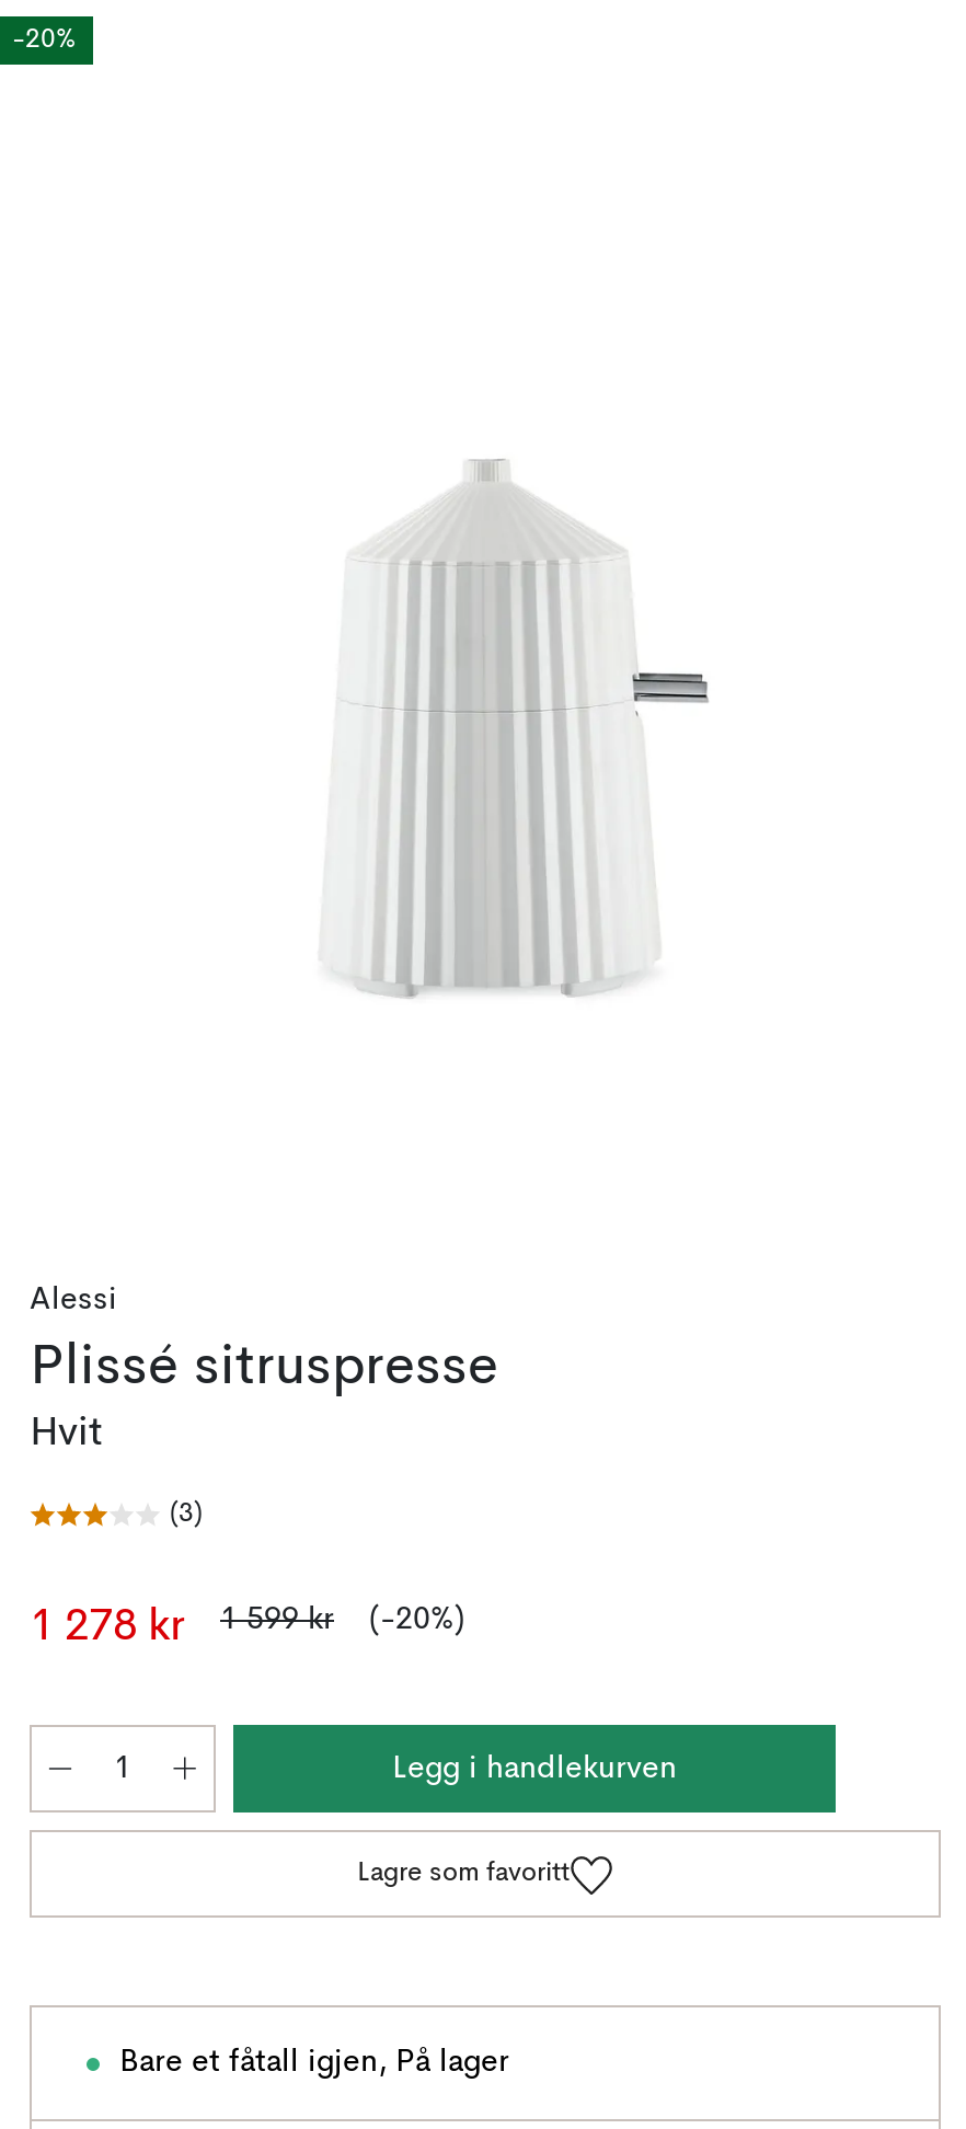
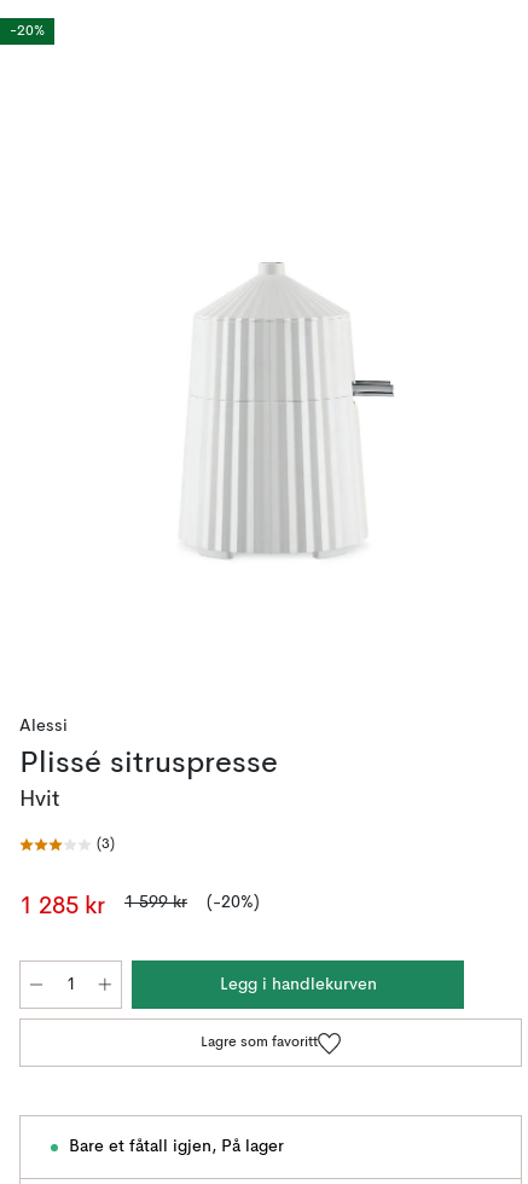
- 1 278 kr
+ 1 285 kr
